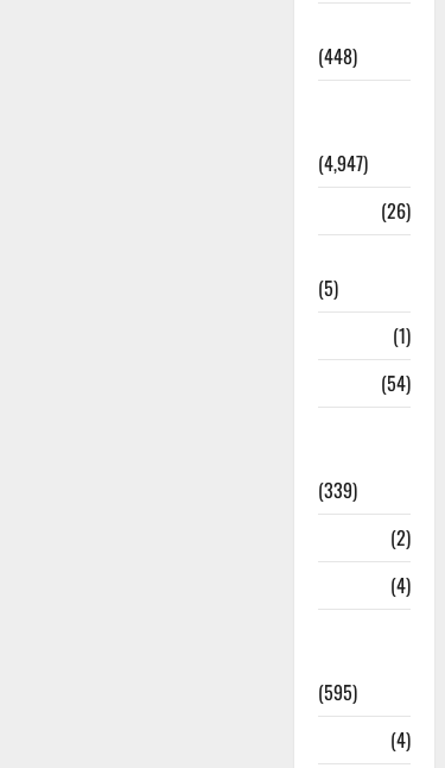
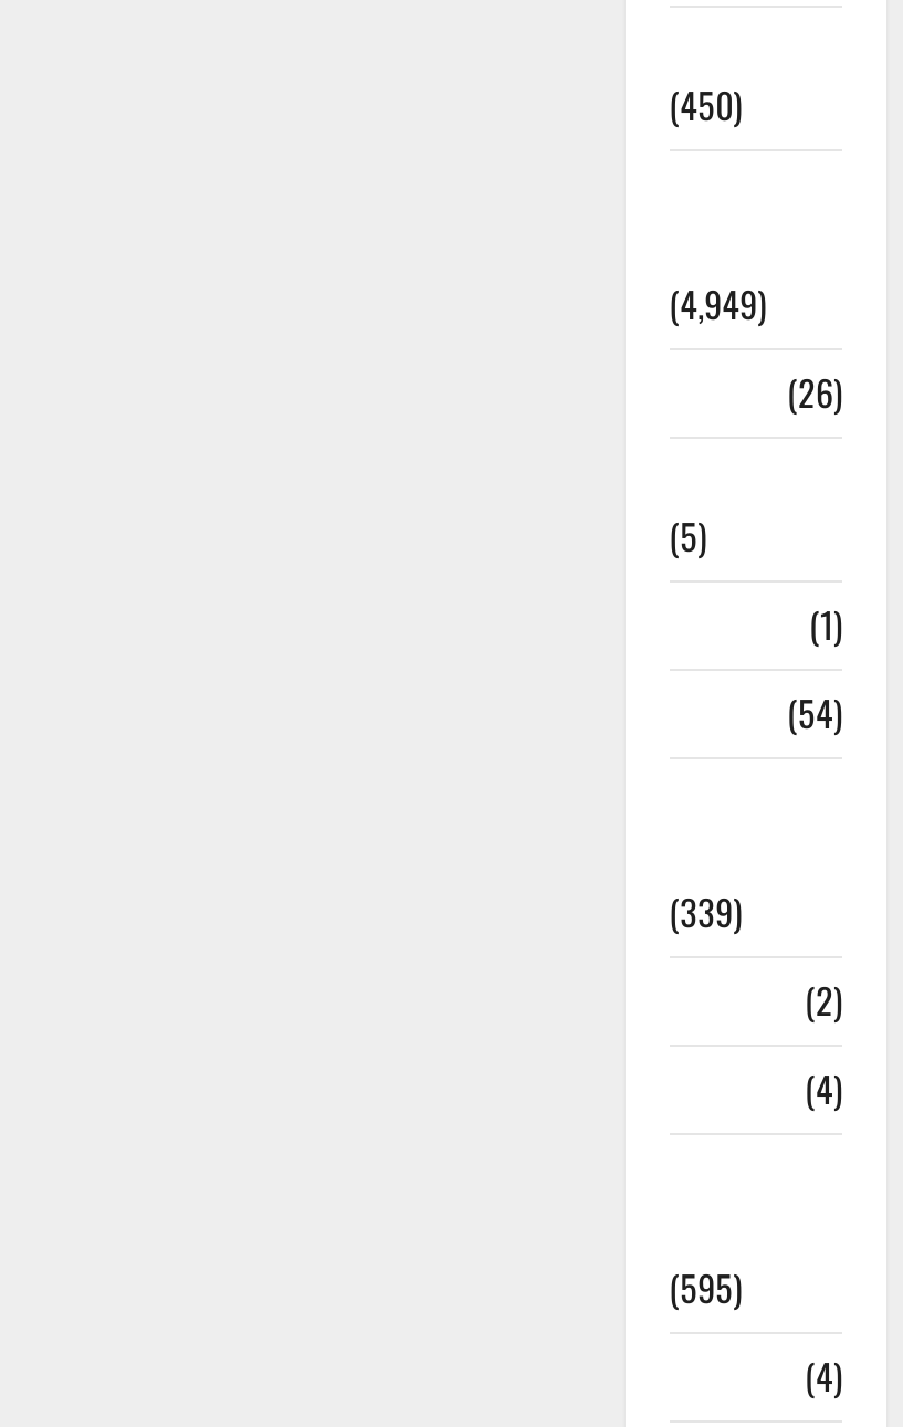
- (448)
+ (450)

- (4,947)
+ (4,949)
